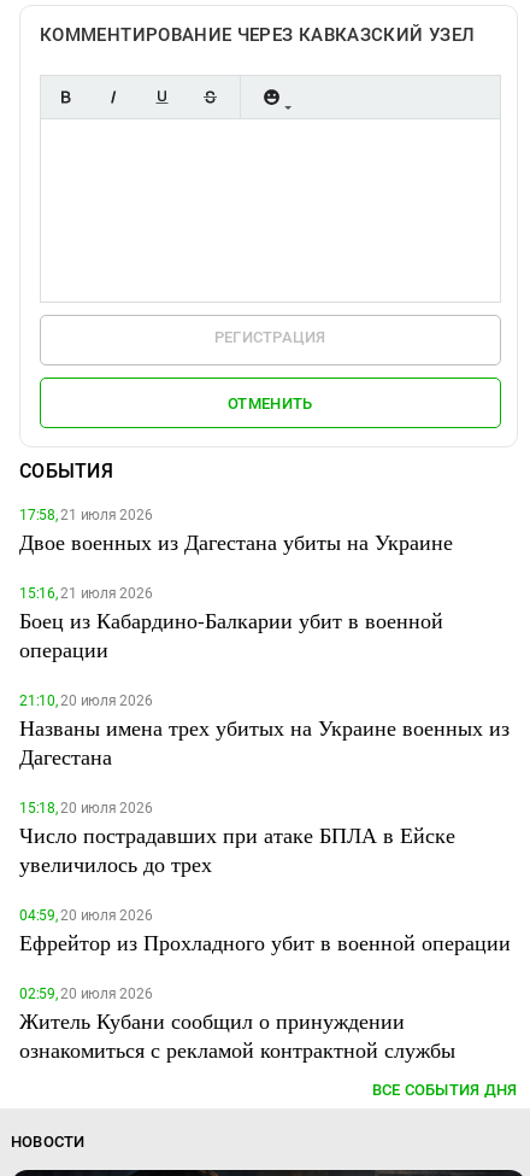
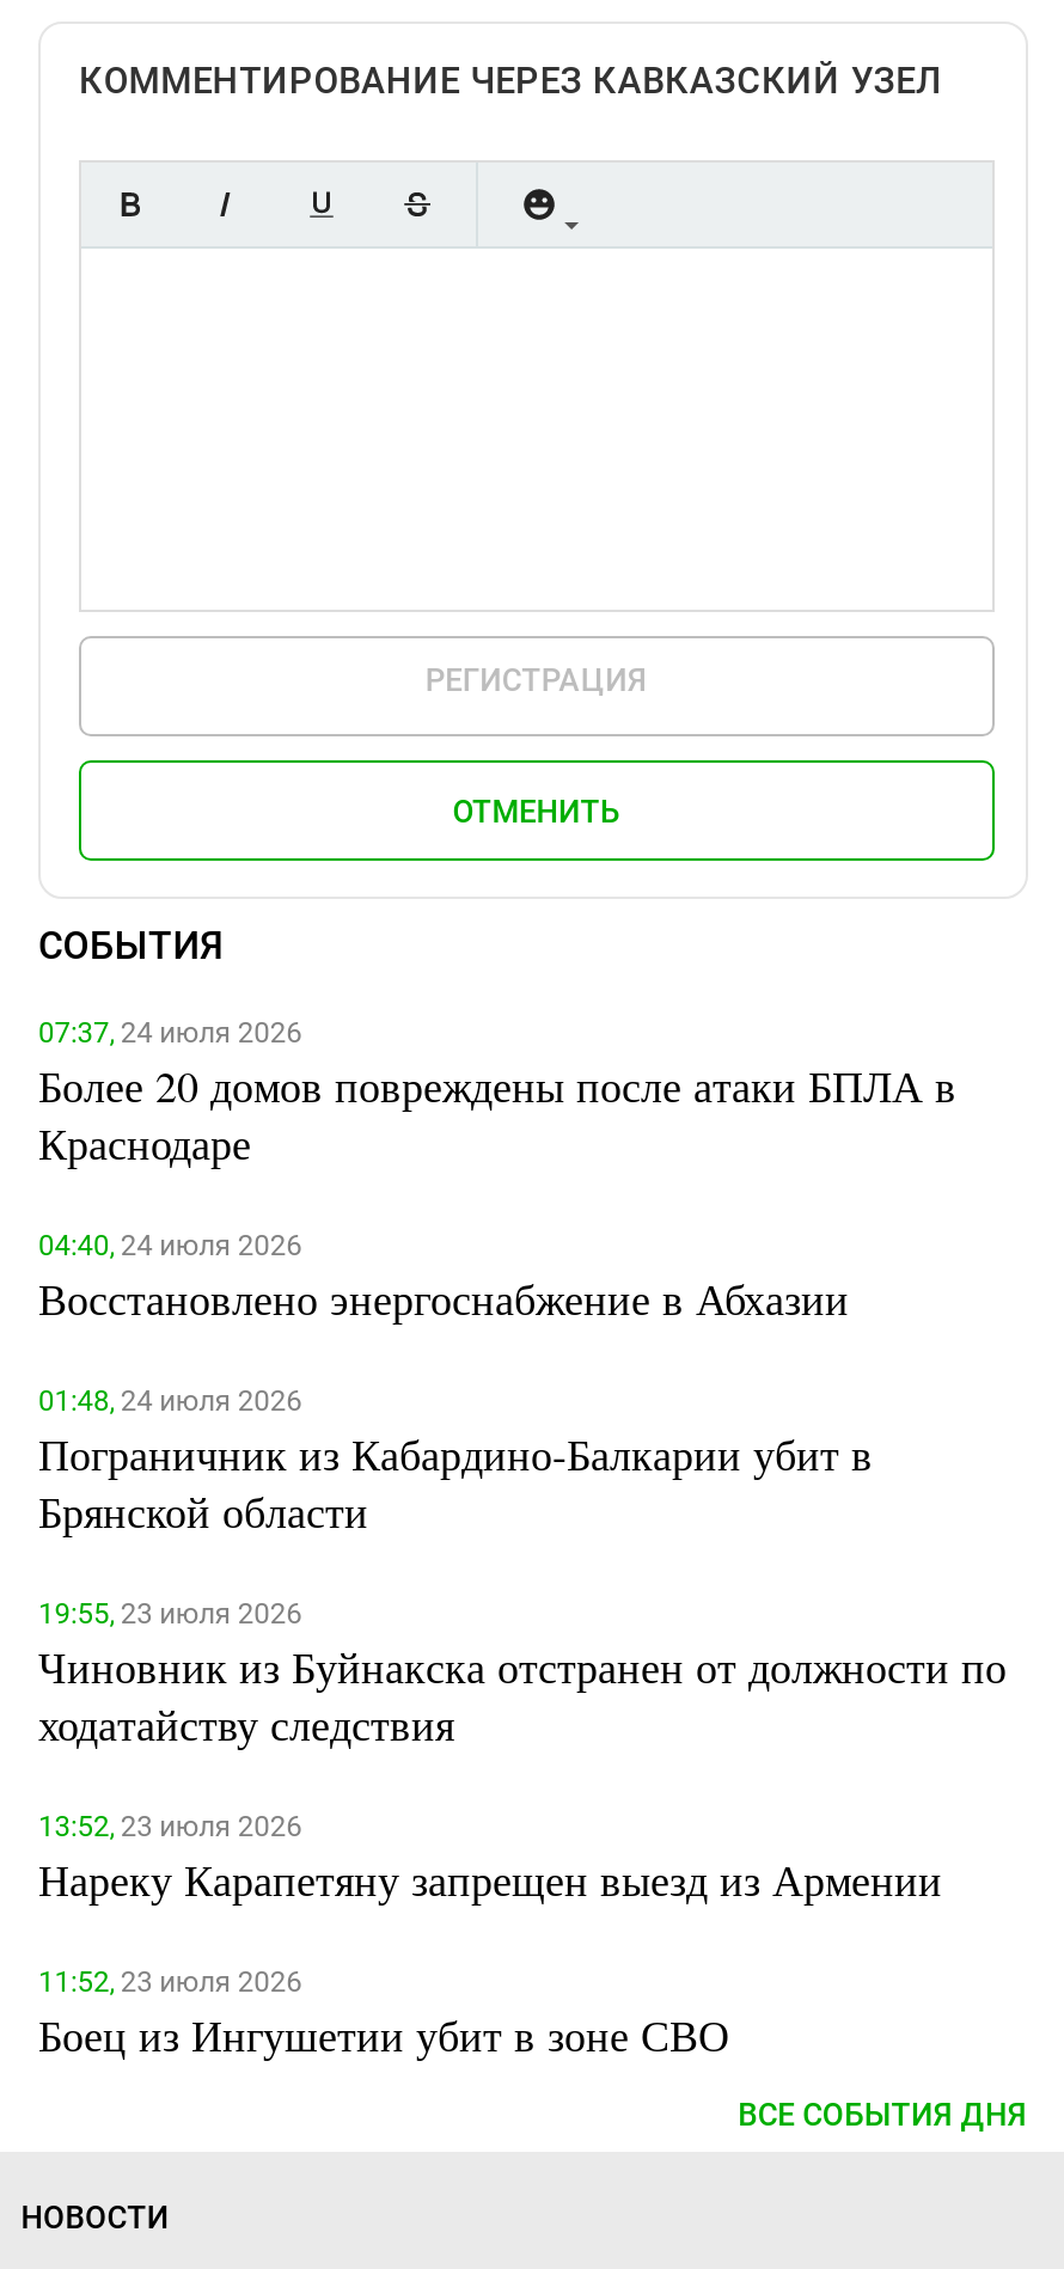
- 17:58, 21 июля 2026
- Двое военных из Дагестана убиты на Украине
+ 07:37, 24 июля 2026
+ Более 20 домов повреждены после атаки БПЛА в
+ Краснодаре

- 15:16, 21 июля 2026
- Боец из Кабардино-Балкарии убит в военной
- операции
+ 04:40, 24 июля 2026
+ Восстановлено энергоснабжение в Абхазии

- 21:10, 20 июля 2026
- Названы имена трех убитых на Украине военных из
- Дагестана
+ 01:48, 24 июля 2026
+ Пограничник из Кабардино-Балкарии убит в
+ Брянской области

- 15:18, 20 июля 2026
- Число пострадавших при атаке БПЛА в Ейске
- увеличилось до трех
+ 19:55, 23 июля 2026
+ Чиновник из Буйнакска отстранен от должности по
+ ходатайству следствия

- 04:59, 20 июля 2026
- Ефрейтор из Прохладного убит в военной операции
+ 13:52, 23 июля 2026
+ Нареку Карапетяну запрещен выезд из Армении

- 02:59, 20 июля 2026
- Житель Кубани сообщил о принуждении
- ознакомиться с рекламой контрактной службы
+ 11:52, 23 июля 2026
+ Боец из Ингушетии убит в зоне СВО
